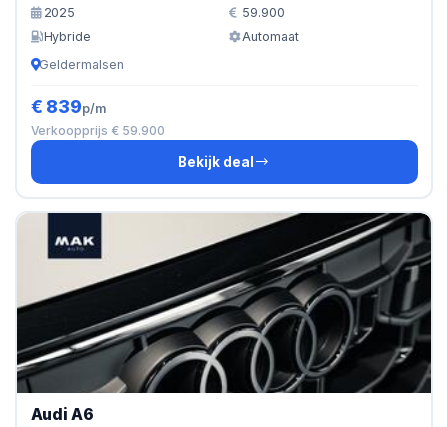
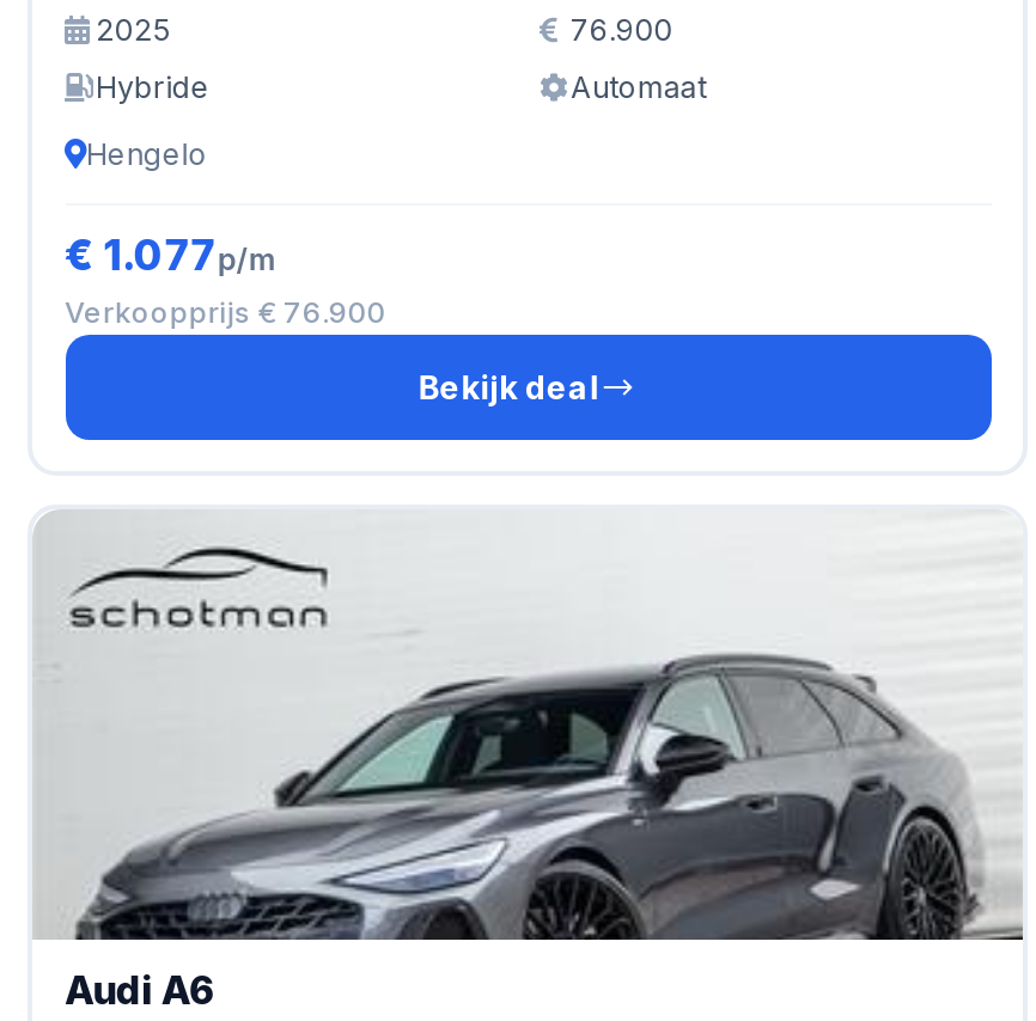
- 59.900
+ 76.900

- Geldermalsen
+ Hengelo

- € 839p/m
- Verkoopprijs € 59.900
+ € 1.077p/m
+ Verkoopprijs € 76.900

- [image]
+ [image]
